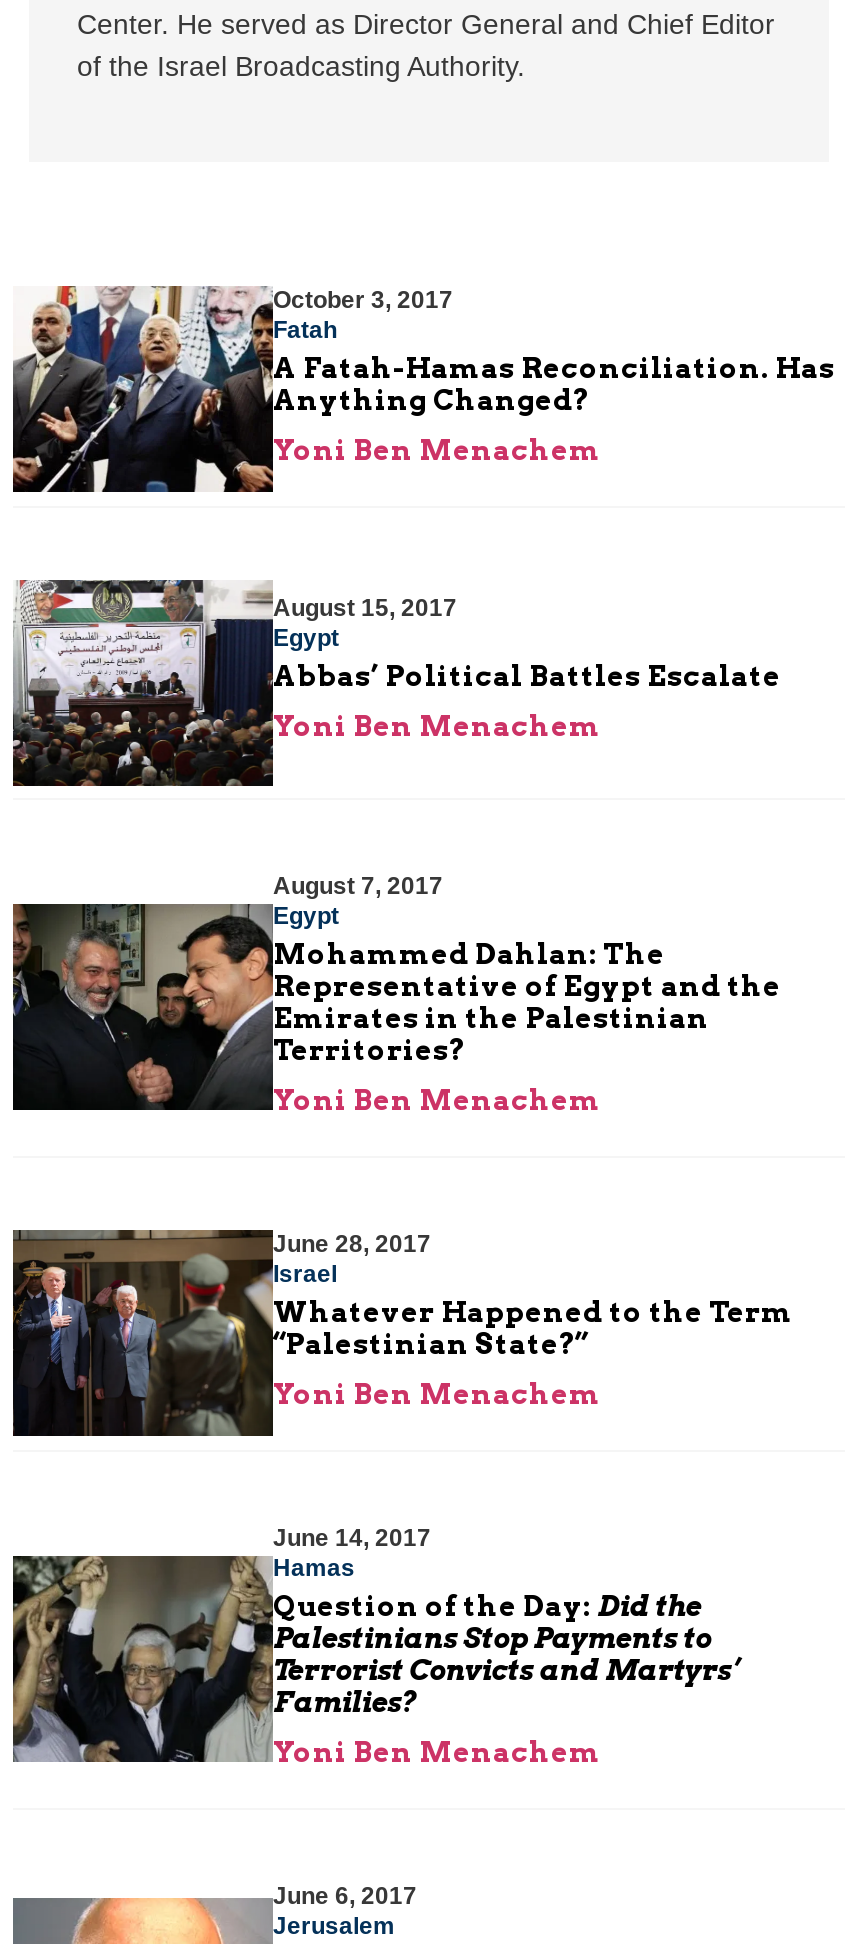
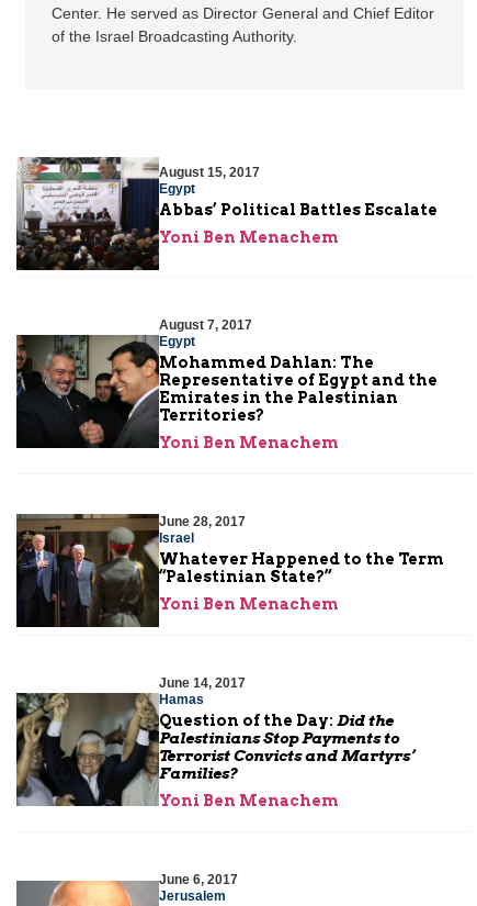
- [image]
- October 3, 2017
- Fatah
- A Fatah-Hamas Reconciliation. Has
- Anything Changed?
- Yoni Ben Menachem
